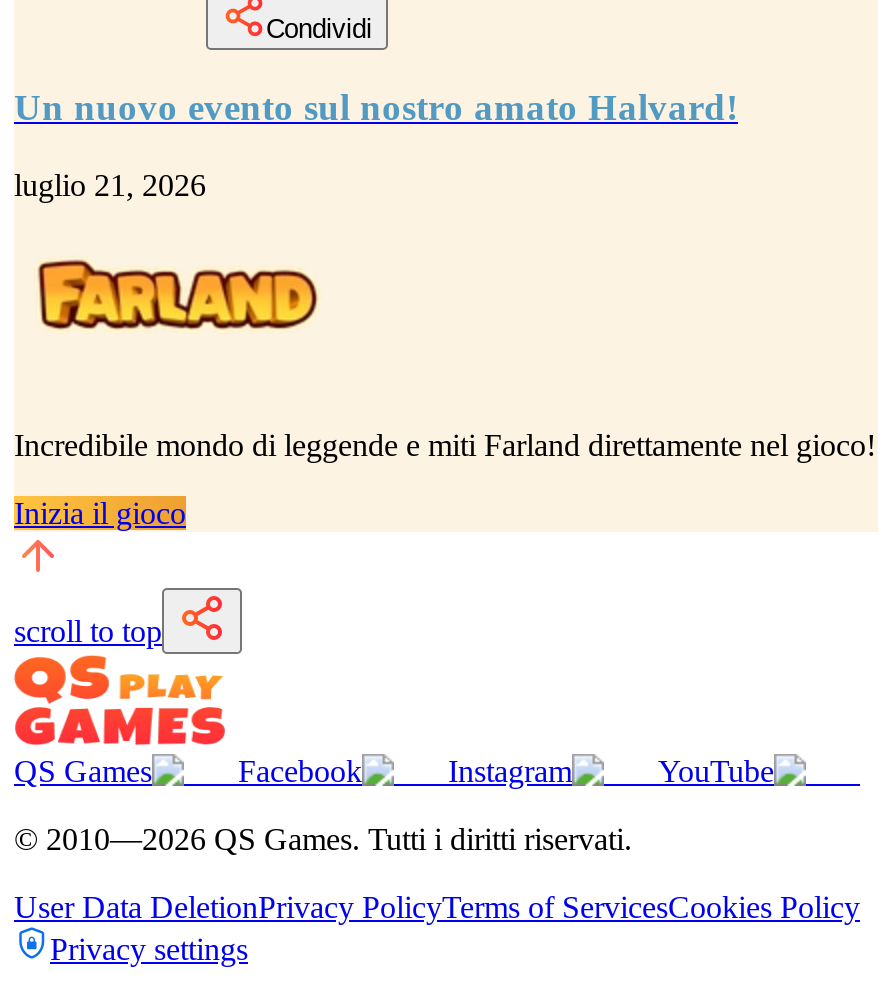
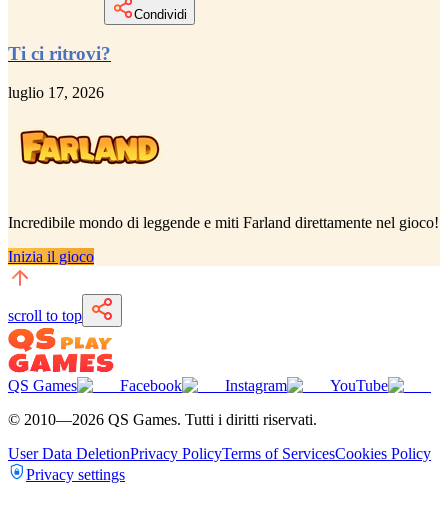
- Un nuovo evento sul nostro amato Halvard!
+ Ti ci ritrovi?

- luglio 21, 2026
+ luglio 17, 2026
